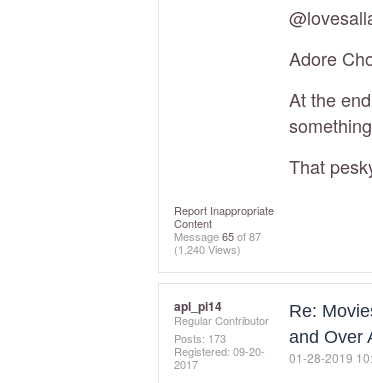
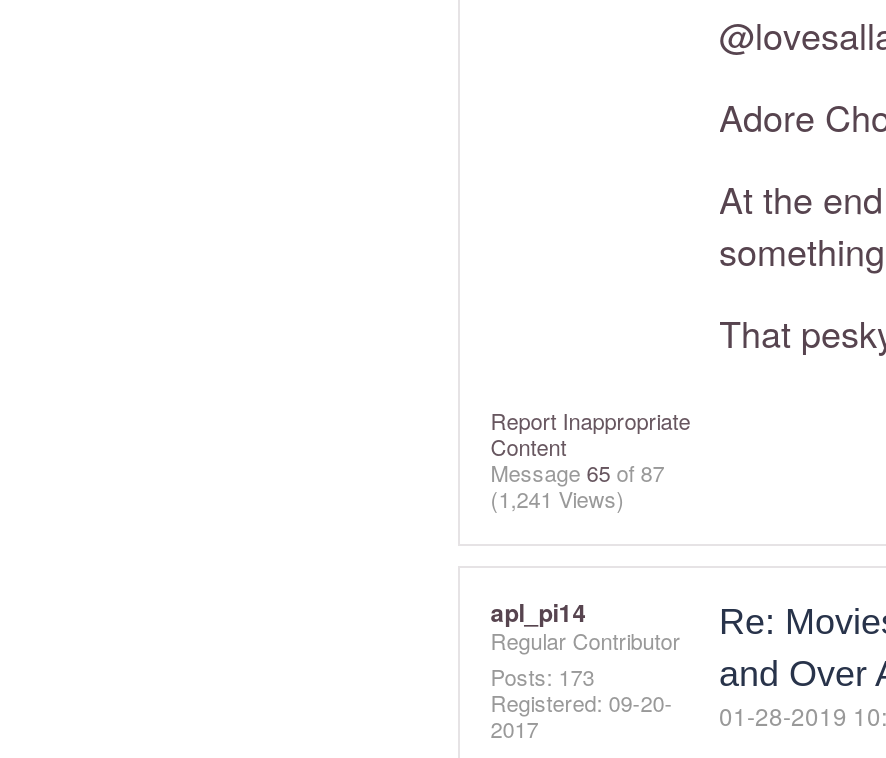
- (1,240 Views)
+ (1,241 Views)
